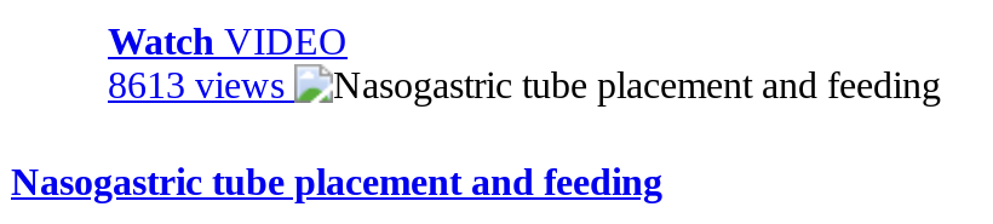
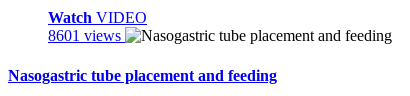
- 8613 views
+ 8601 views
